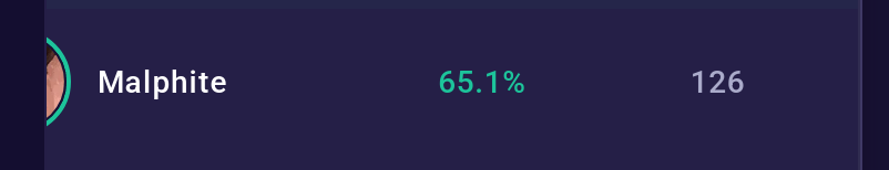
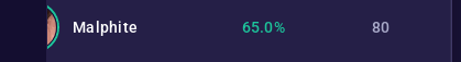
- 65.1%
+ 65.0%

- 126
+ 80
